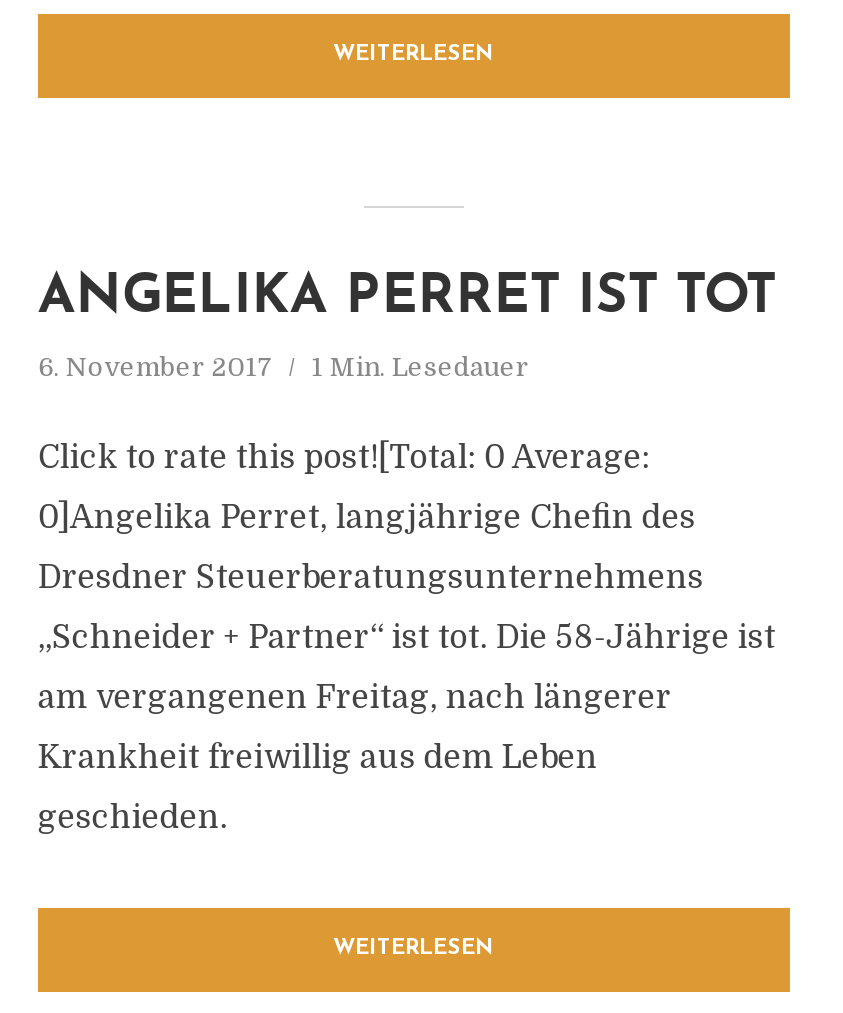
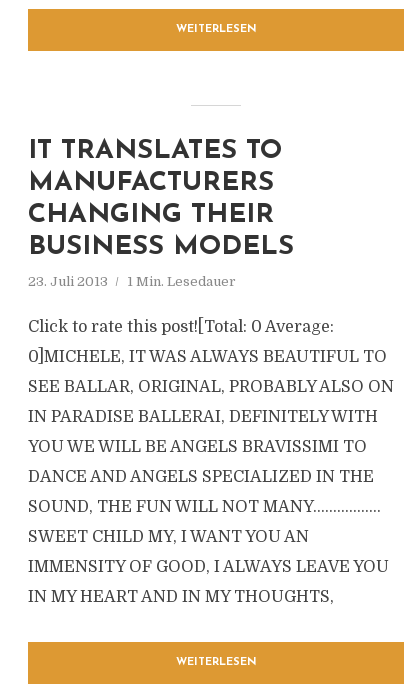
- ANGELIKA PERRET IST TOT
+ IT TRANSLATES TO
+ MANUFACTURERS
+ CHANGING THEIR
+ BUSINESS MODELS

- 6. November 2017 1 Min. Lesedauer
+ 23. Juli 2013 1 Min. Lesedauer

- 0]Angelika Perret, langjährige Chefin des
- Dresdner Steuerberatungsunternehmens
- „Schneider + Partner“ ist tot. Die 58-Jährige ist
- am vergangenen Freitag, nach längerer
- Krankheit freiwillig aus dem Leben
- geschieden.
+ 0]MICHELE, IT WAS ALWAYS BEAUTIFUL TO
+ SEE BALLAR, ORIGINAL, PROBABLY ALSO ON
+ IN PARADISE BALLERAI, DEFINITELY WITH
+ YOU WE WILL BE ANGELS BRAVISSIMI TO
+ DANCE AND ANGELS SPECIALIZED IN THE
+ SOUND, THE FUN WILL NOT MANY……………..
+ SWEET CHILD MY, I WANT YOU AN
+ IMMENSITY OF GOOD, I ALWAYS LEAVE YOU
+ IN MY HEART AND IN MY THOUGHTS,
